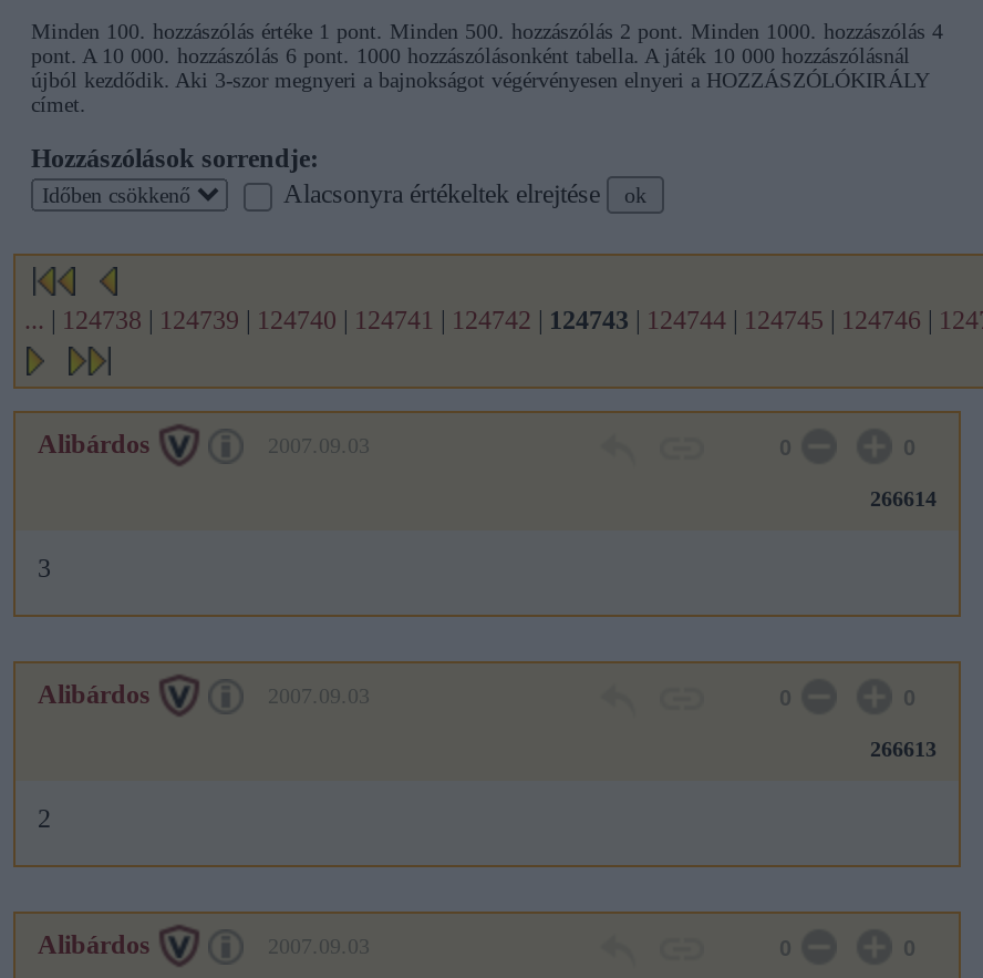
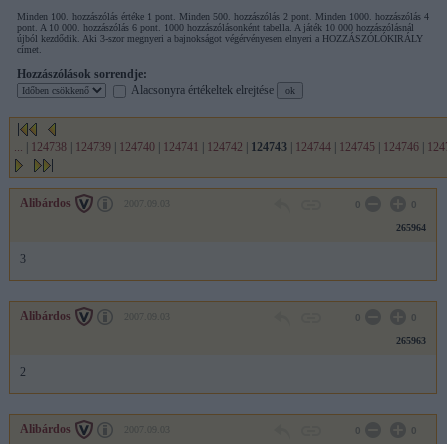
- 266614
+ 265964

- 266613
+ 265963
